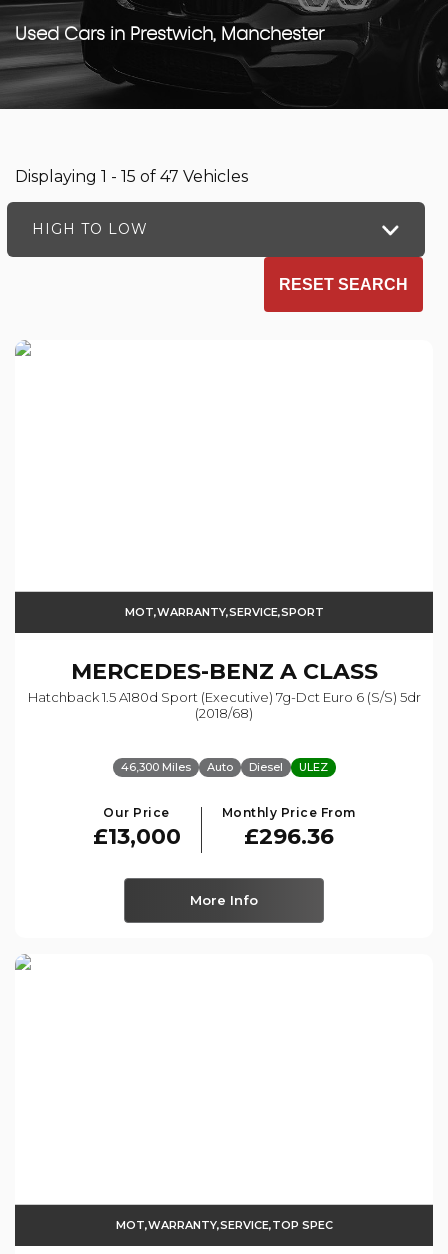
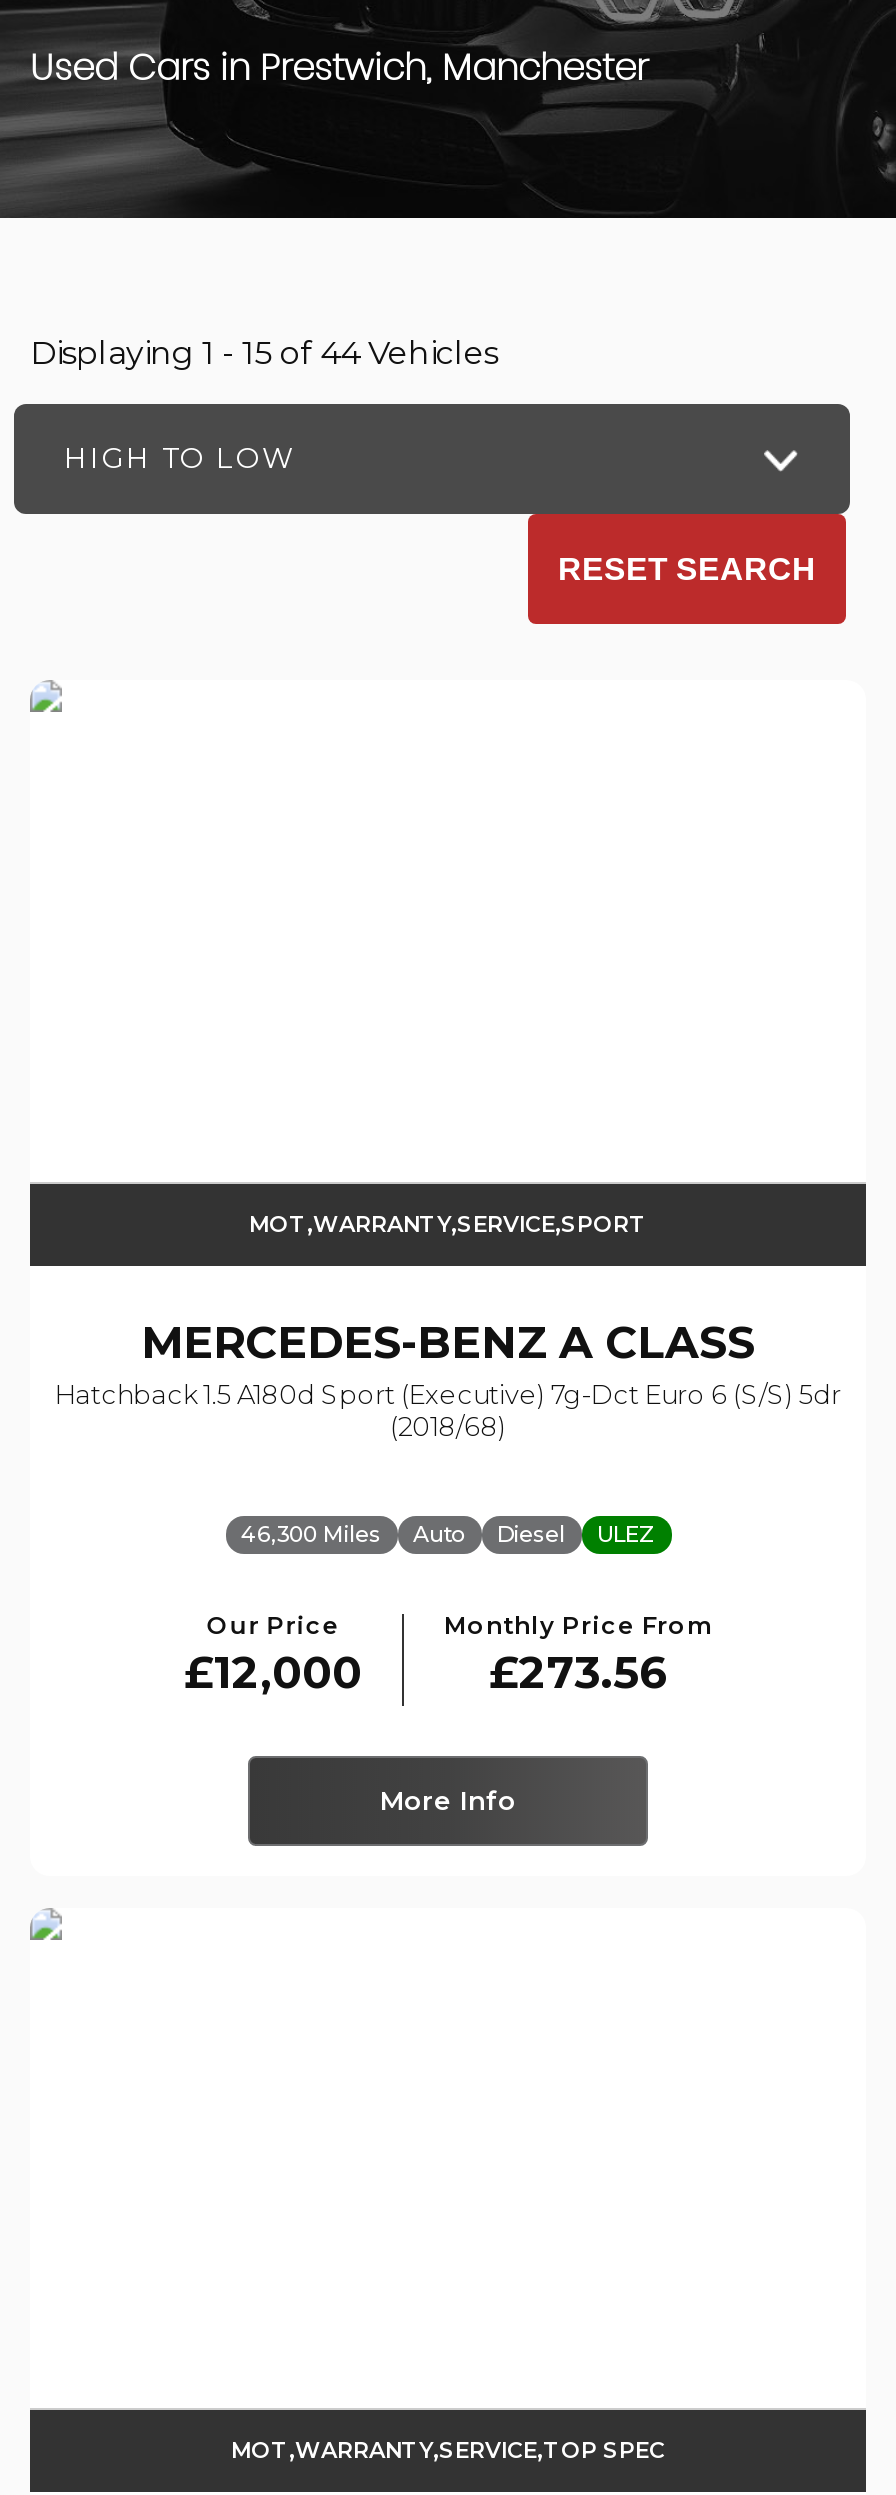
- Displaying 1 - 15 of 47 Vehicles
+ Displaying 1 - 15 of 44 Vehicles

- £13,000
+ £12,000

- £296.36
+ £273.56
